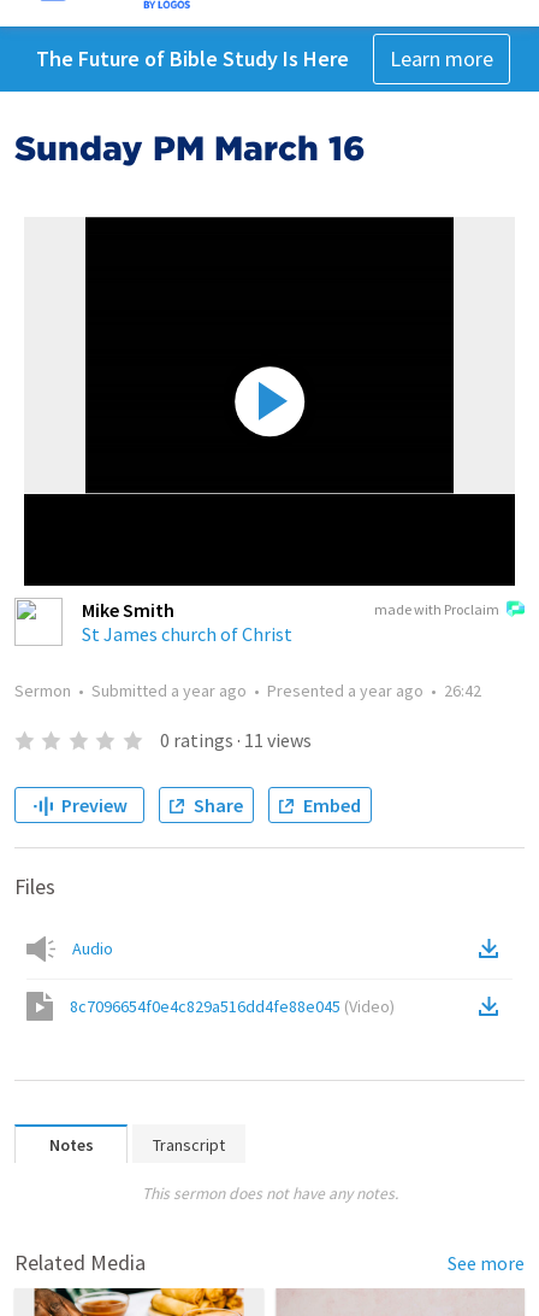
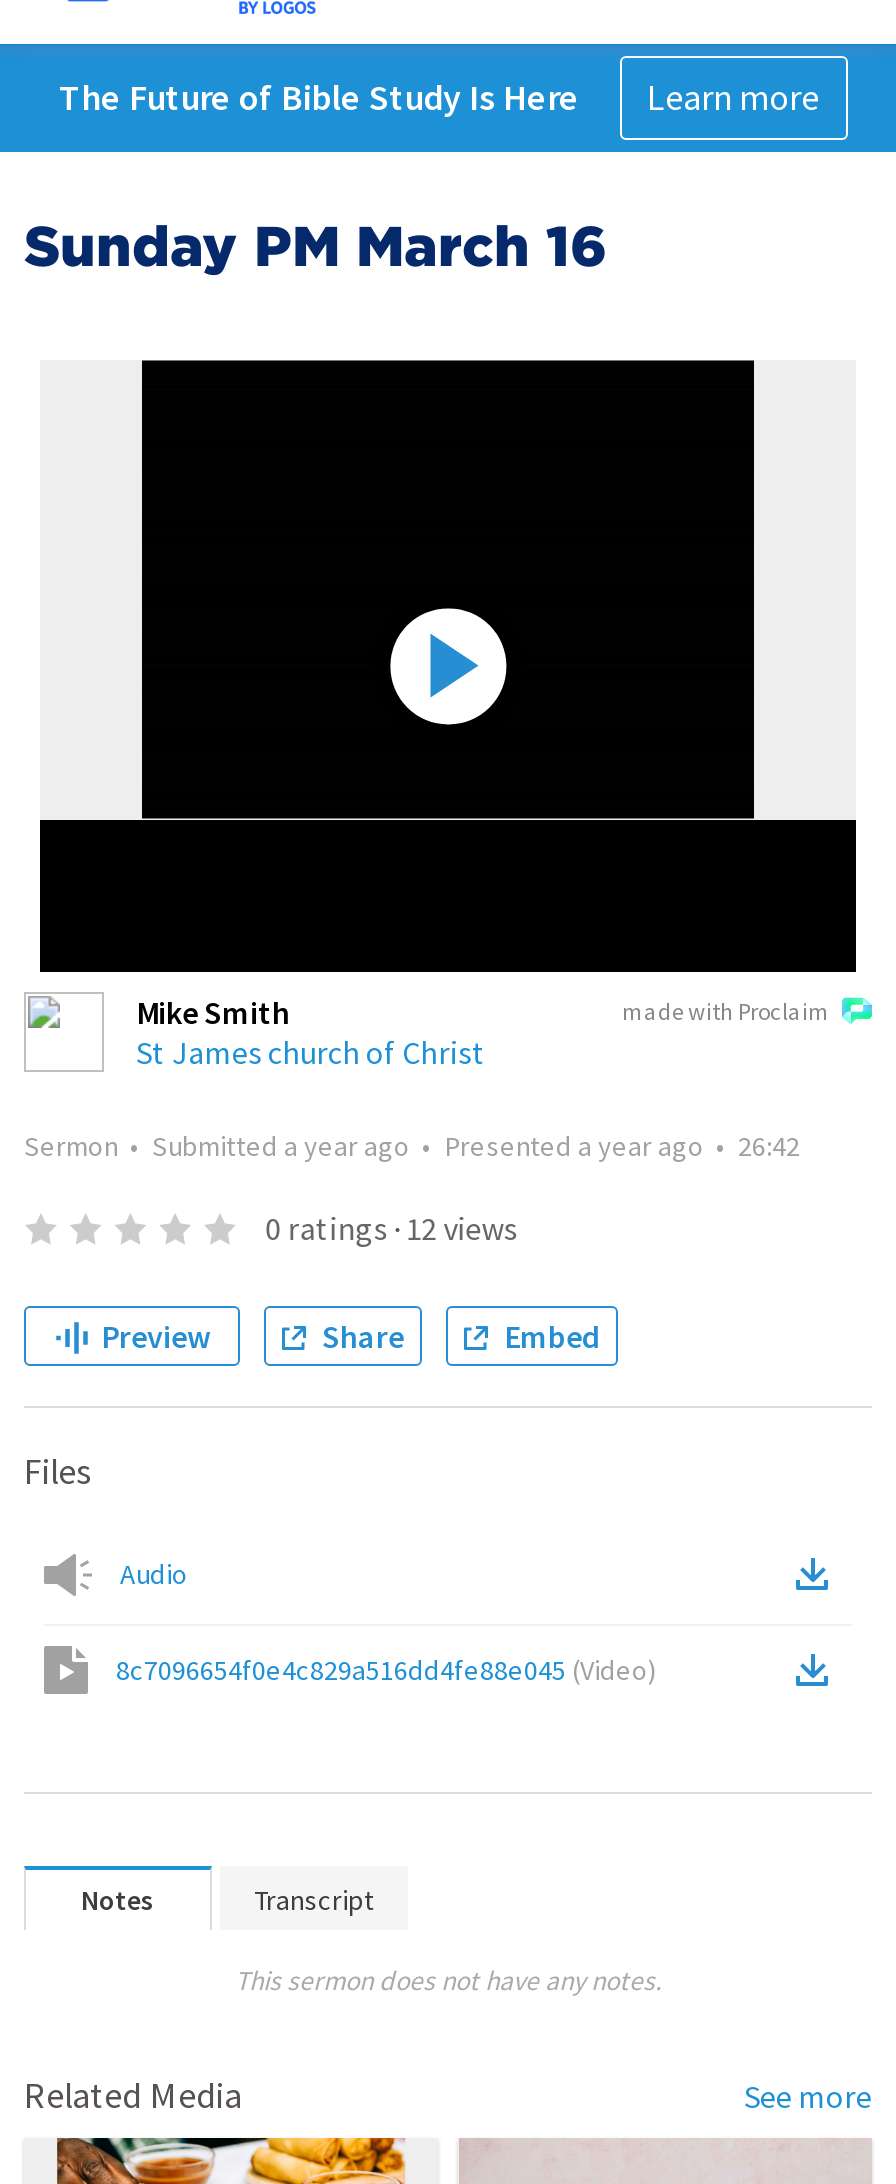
- 0 ratings · 11 views
+ 0 ratings · 12 views
